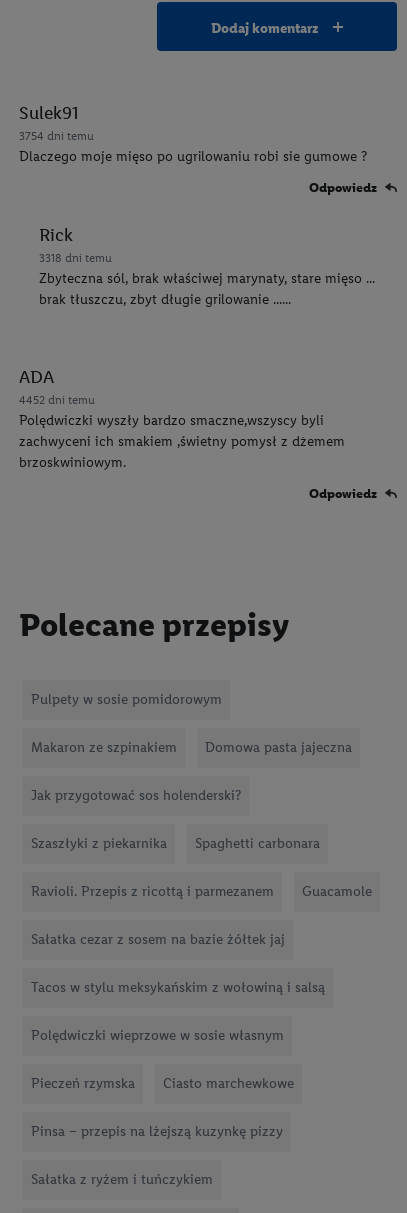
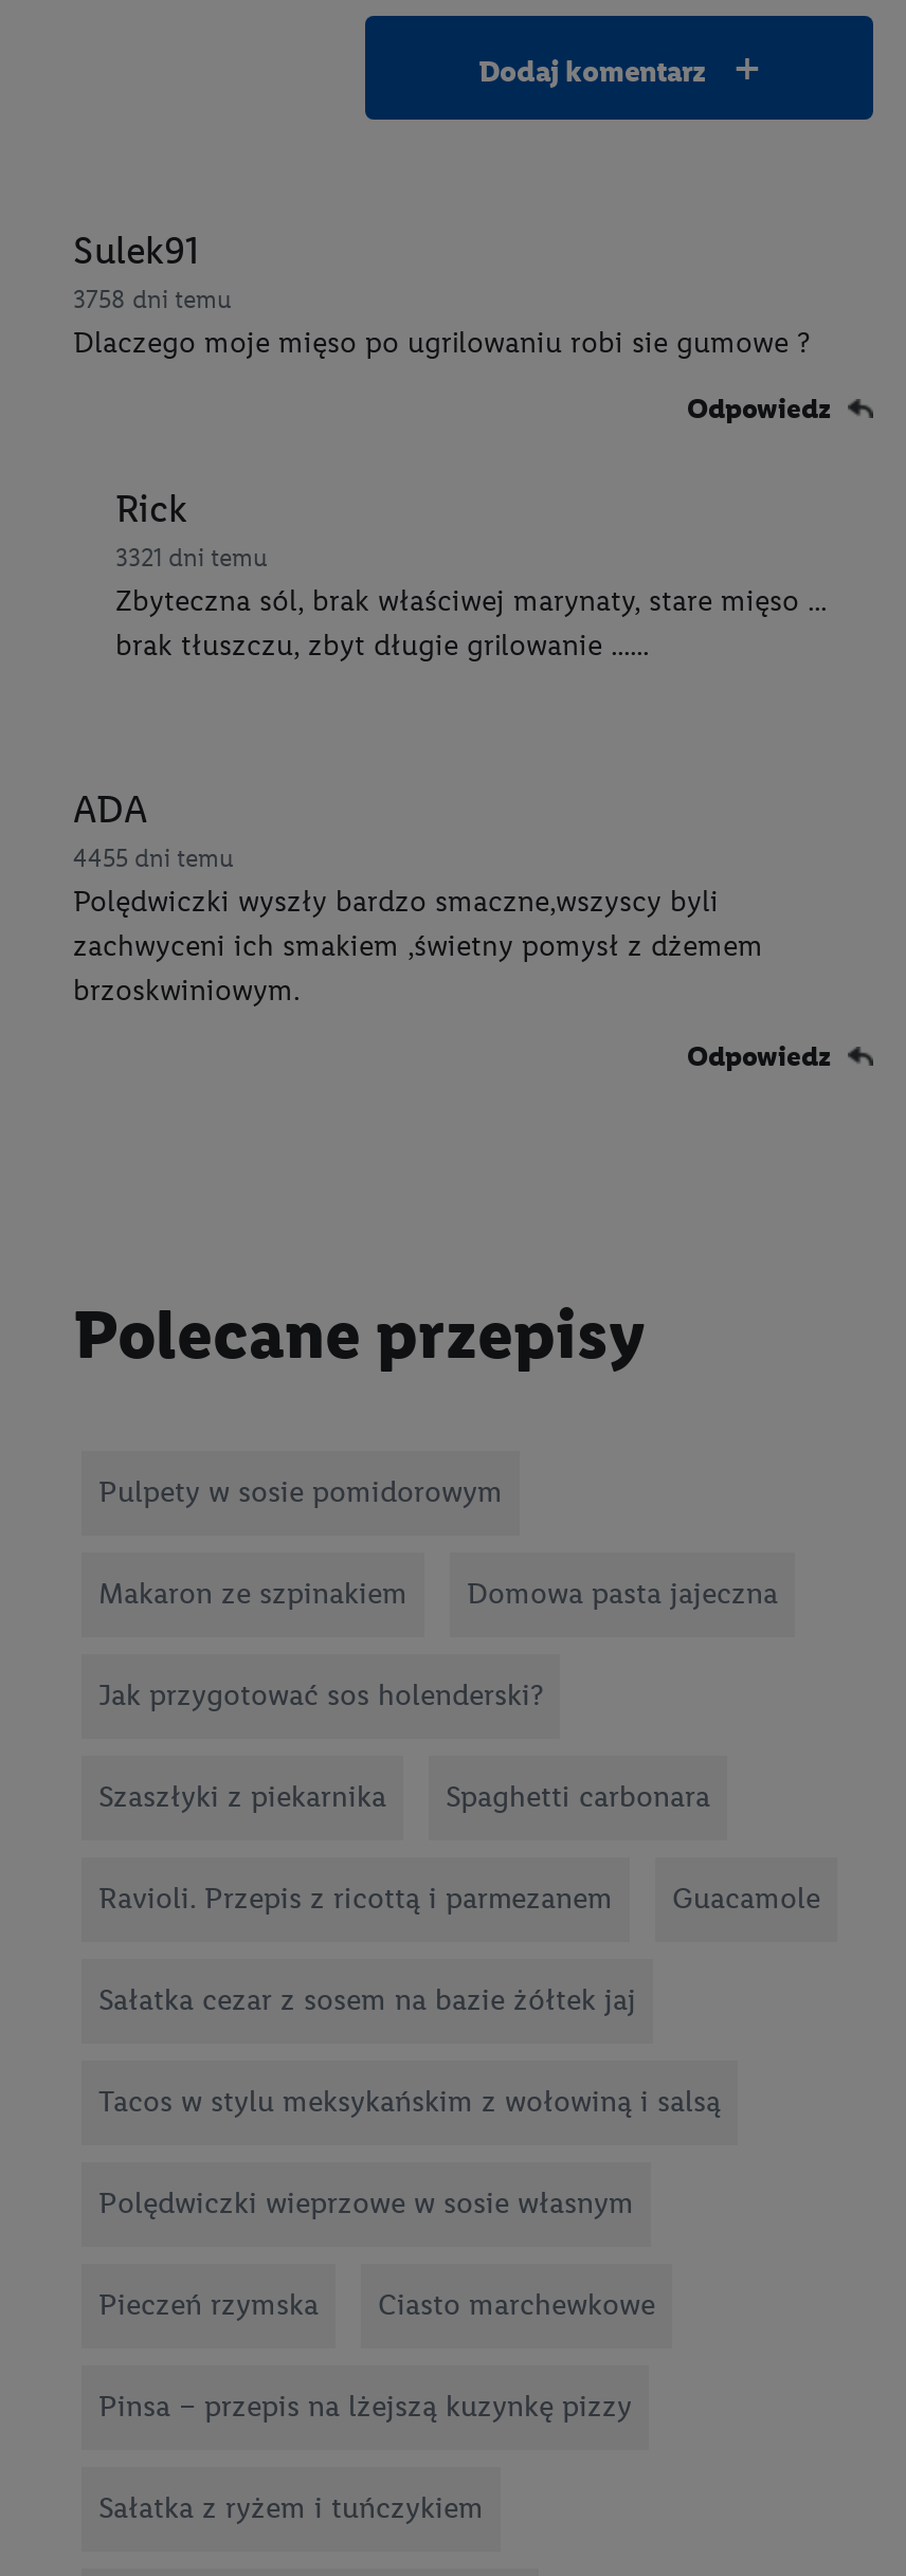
- 3754 dni temu
+ 3758 dni temu

- 3318 dni temu
+ 3321 dni temu

- 4452 dni temu
+ 4455 dni temu
